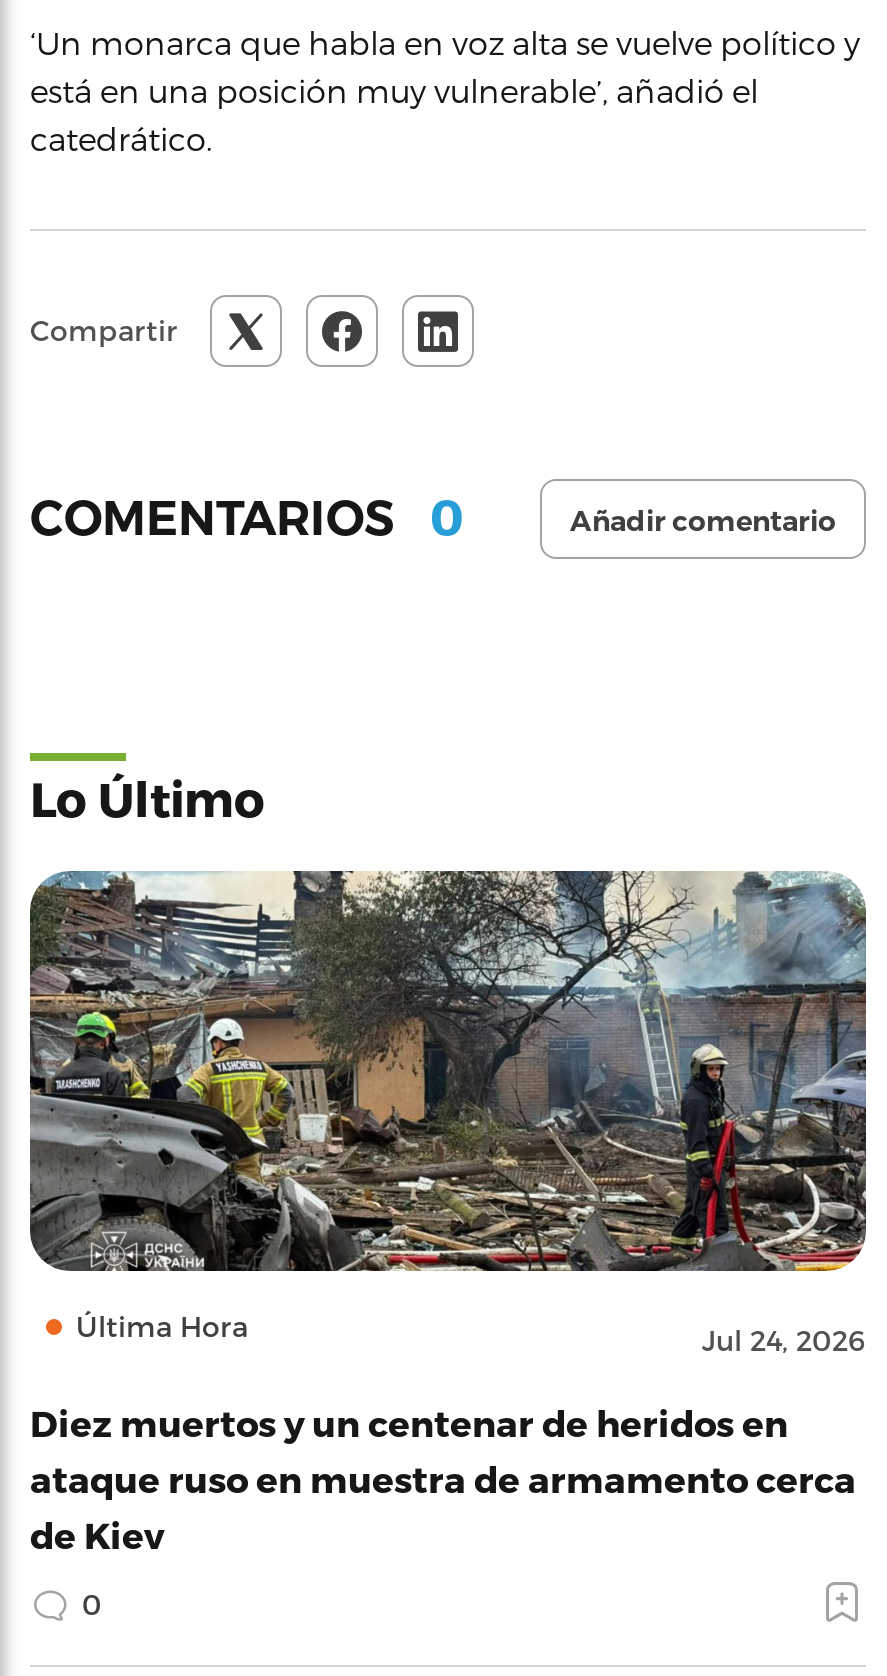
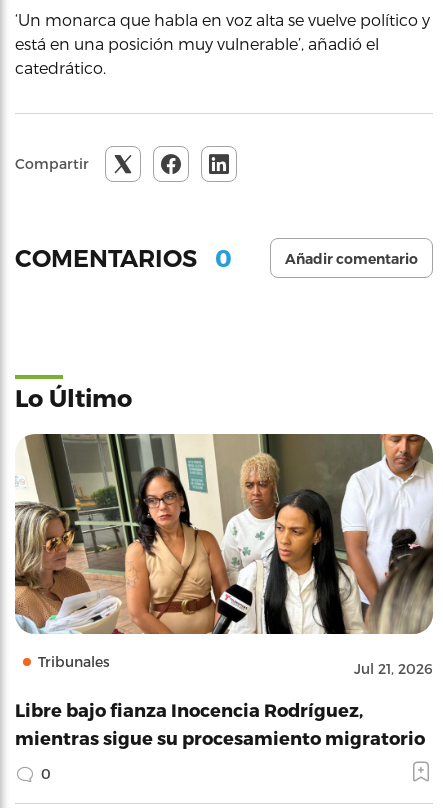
- [image]
- Última Hora
- Jul 24, 2026
+ [image]
+ Tribunales
+ Jul 21, 2026

- Diez muertos y un centenar de heridos en
- ataque ruso en muestra de armamento cerca
- de Kiev
+ Libre bajo fianza Inocencia Rodríguez,
+ mientras sigue su procesamiento migratorio
